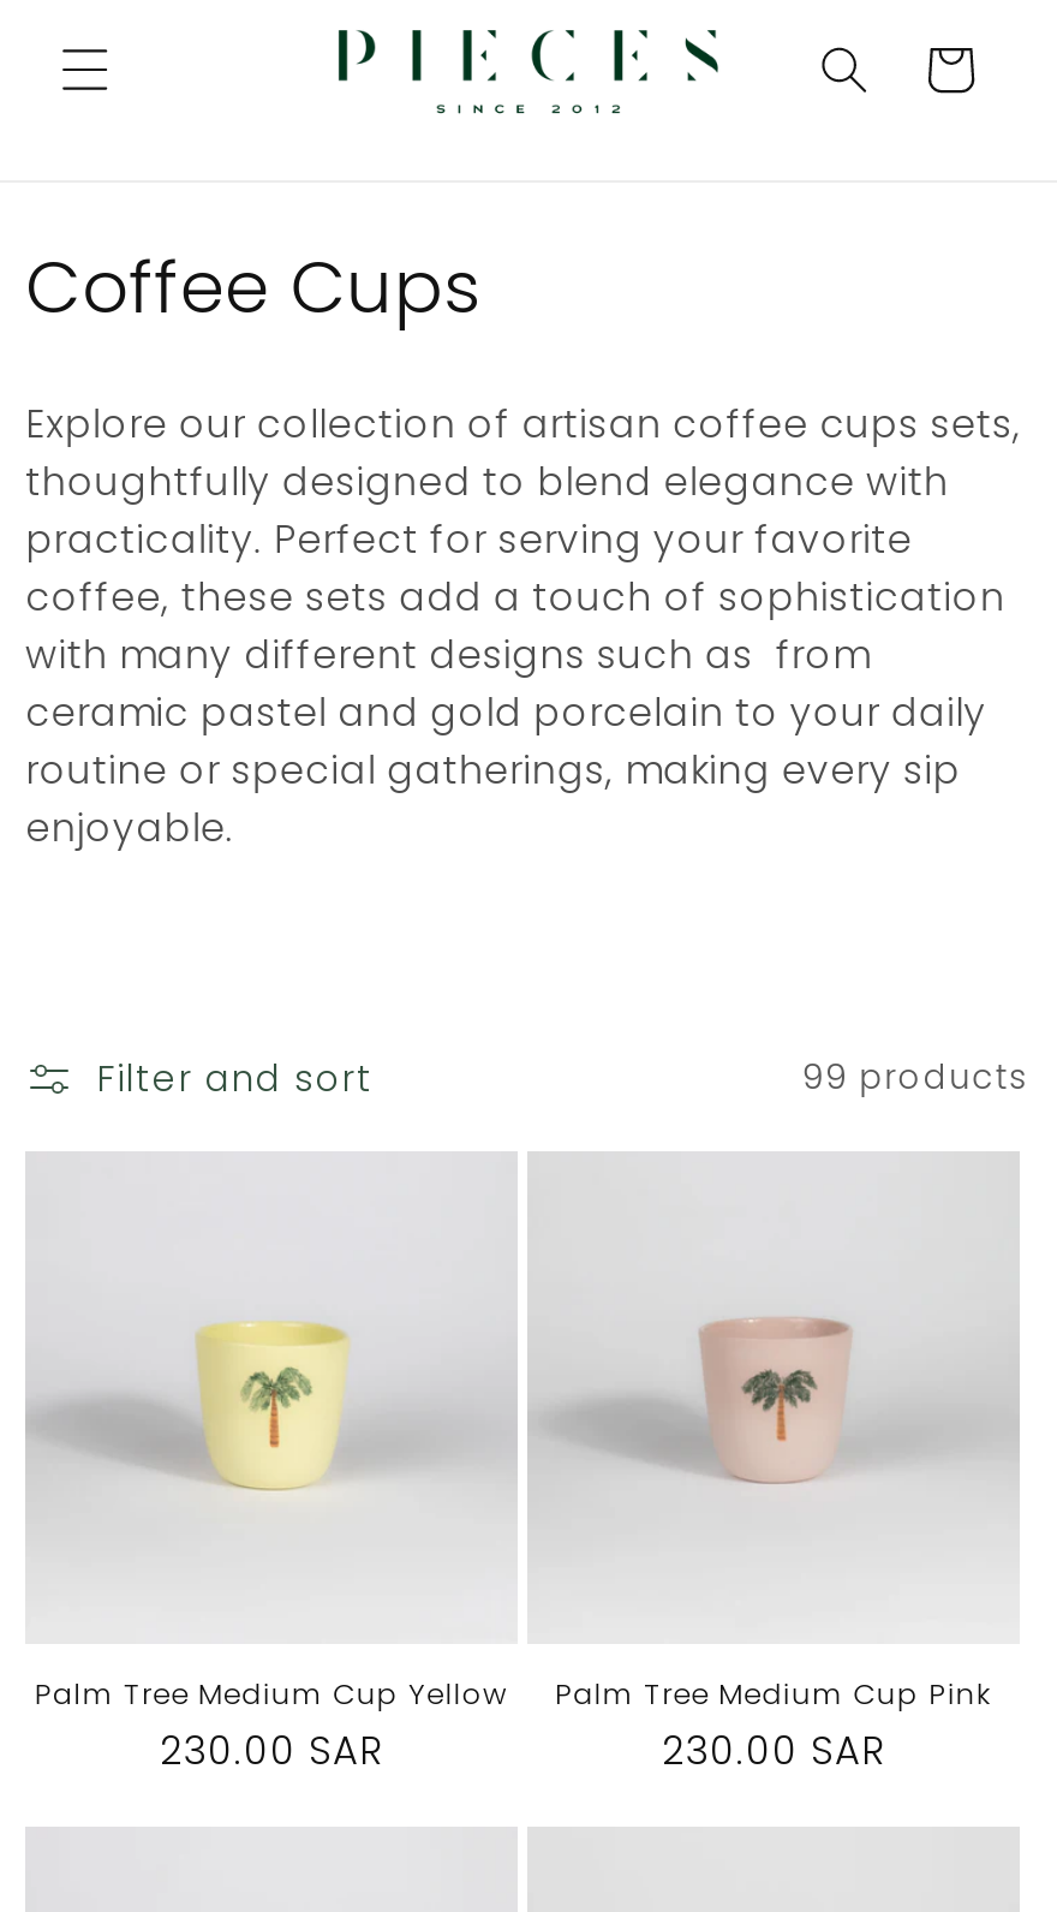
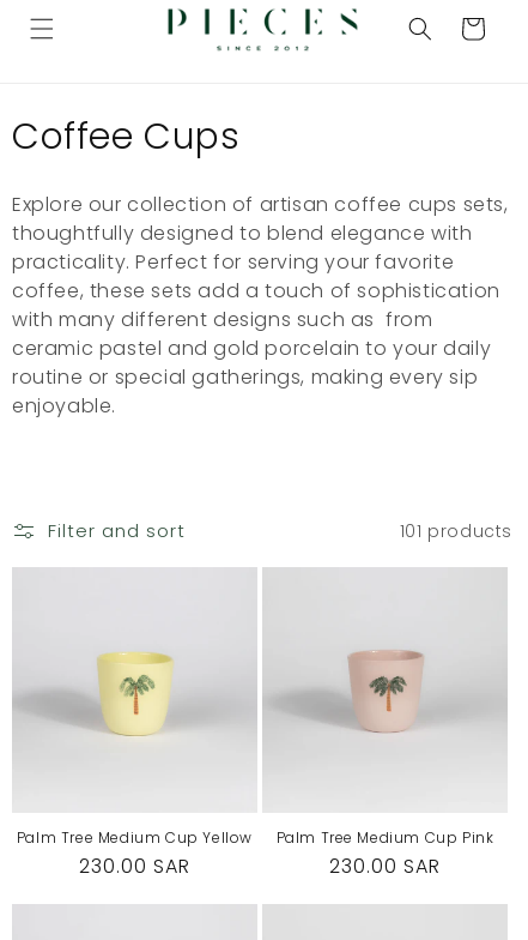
- 99 products
+ 101 products
